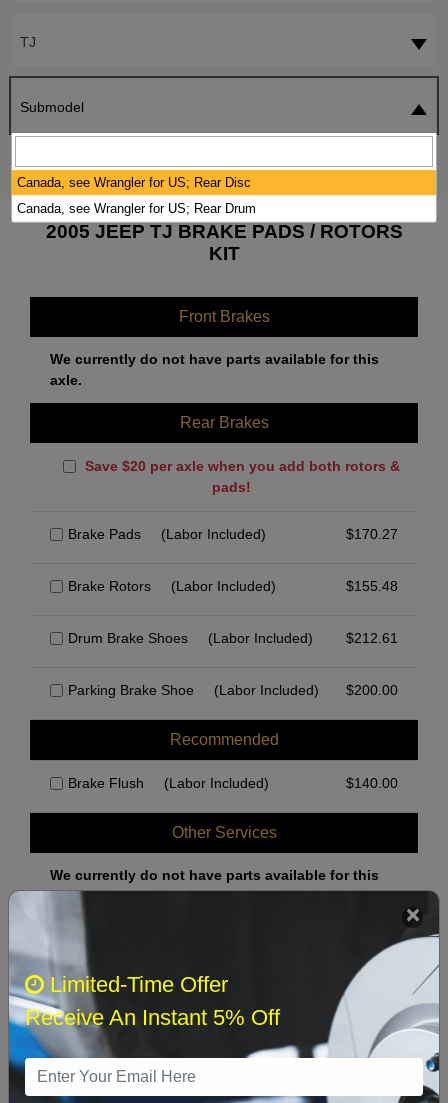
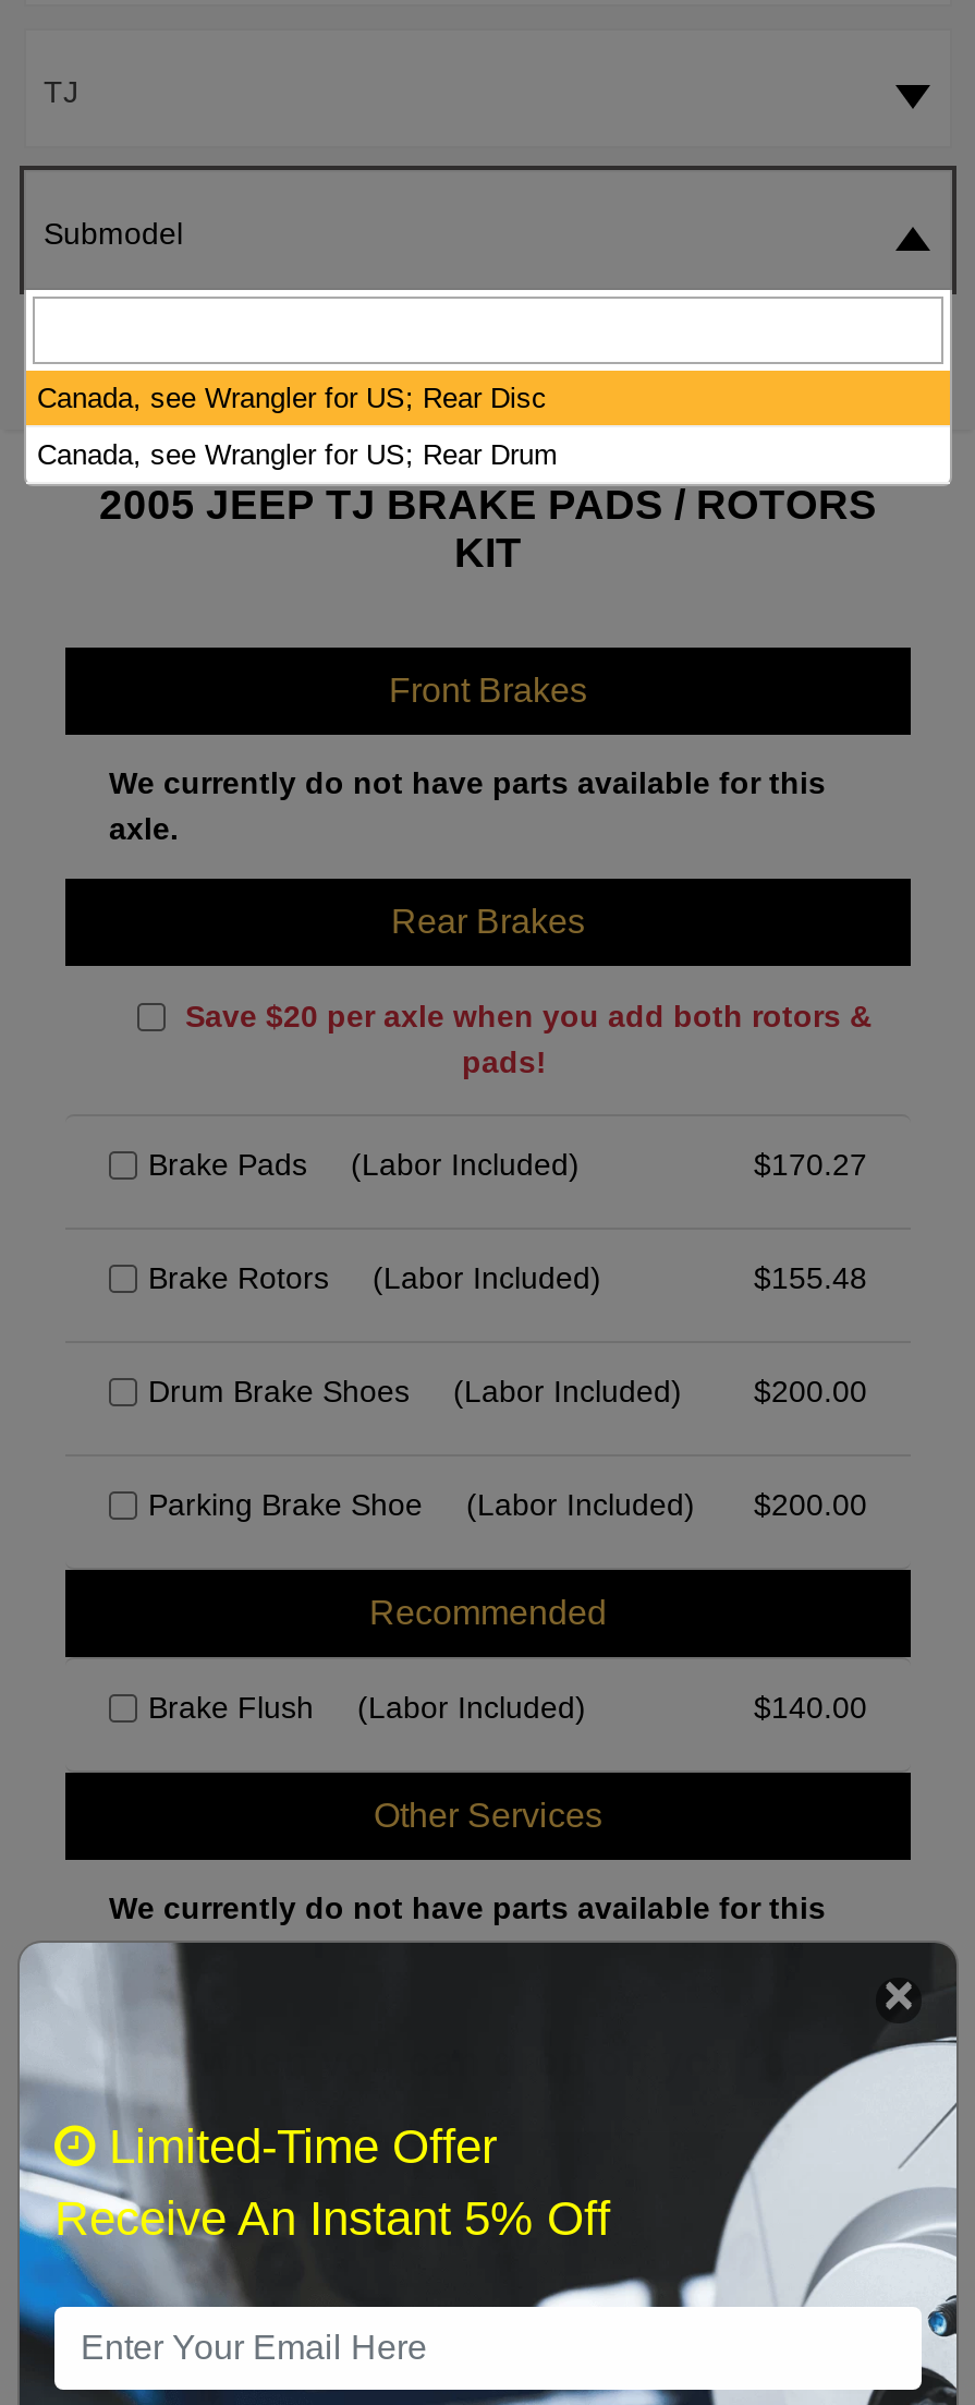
- $212.61
+ $200.00
